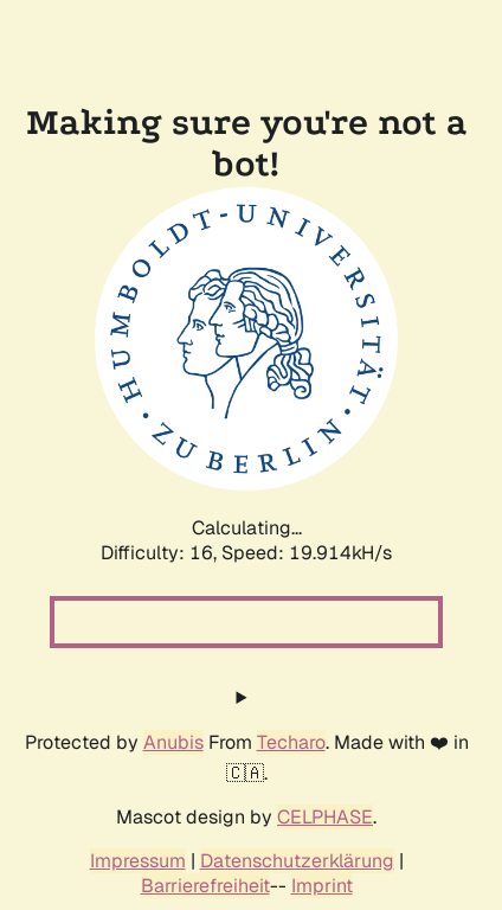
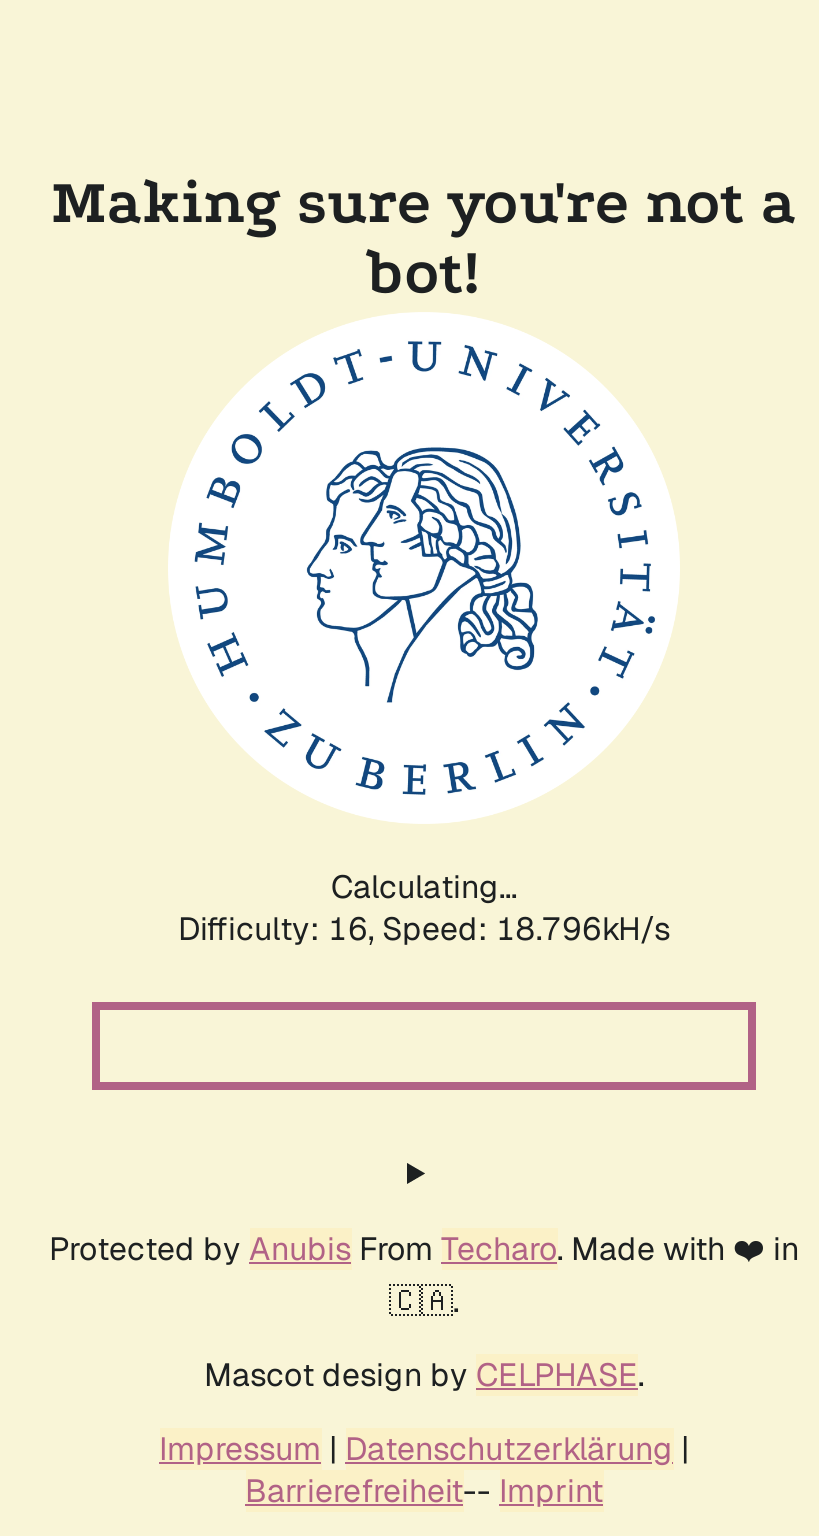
- Difficulty: 16, Speed: 19.914kH/s
+ Difficulty: 16, Speed: 18.796kH/s
